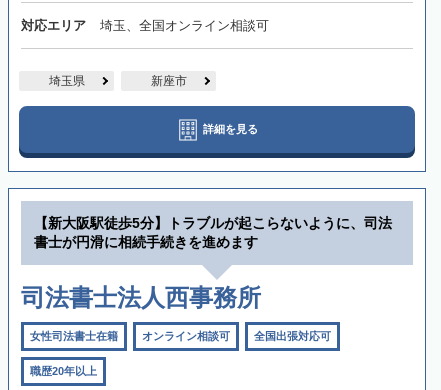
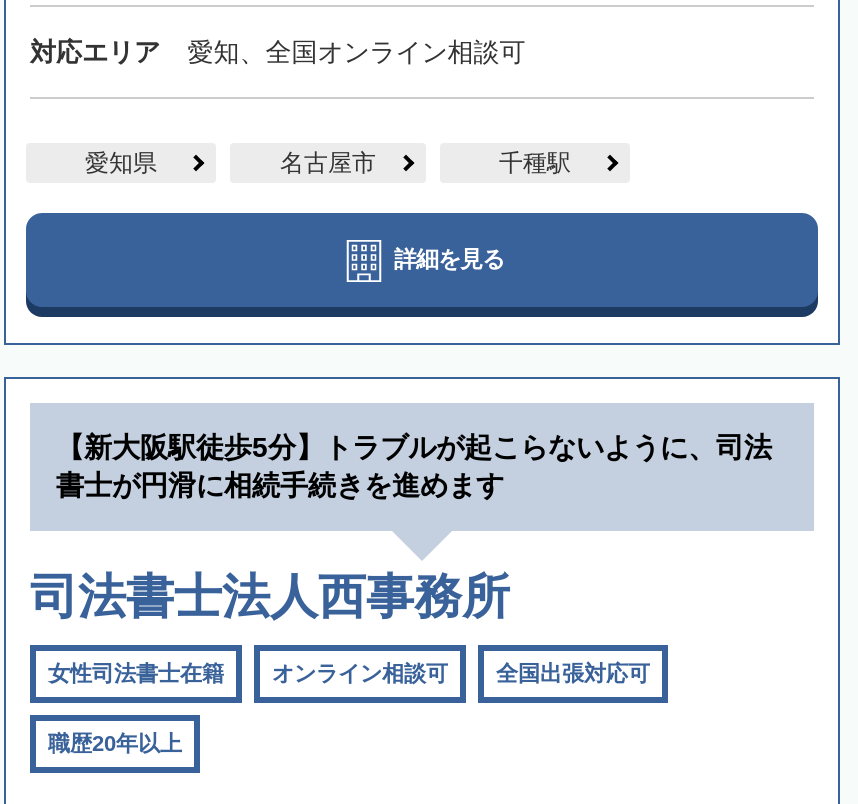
- 埼玉、全国オンライン相談可
+ 愛知、全国オンライン相談可

- 埼玉県
- 新座市
+ 愛知県
+ 名古屋市
+ 千種駅
